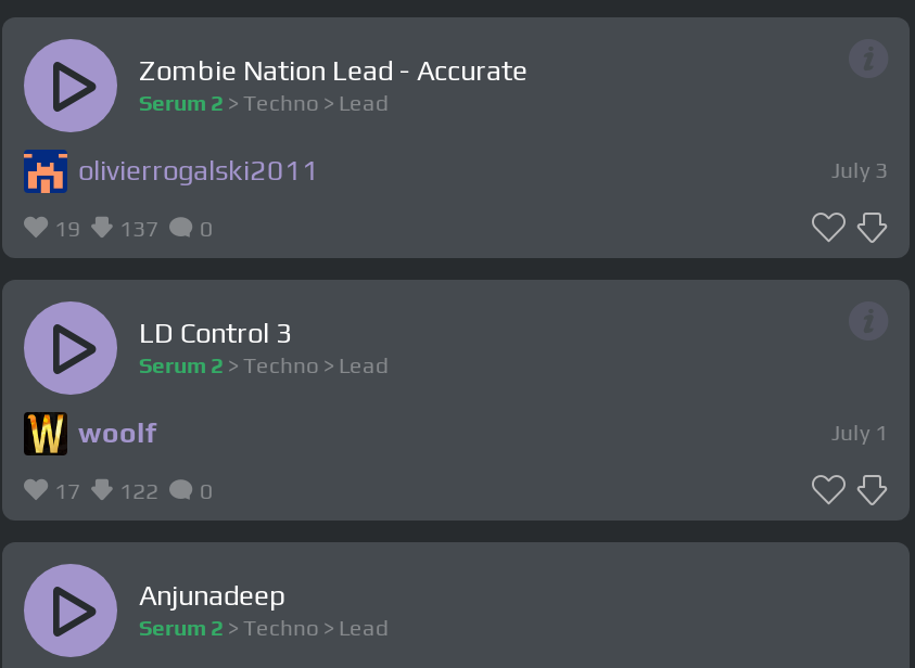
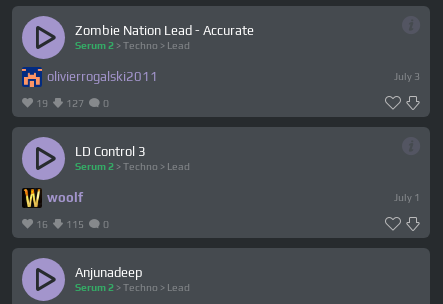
- 19 137 0
+ 19 127 0

- 17
+ 16

- 122
+ 115
